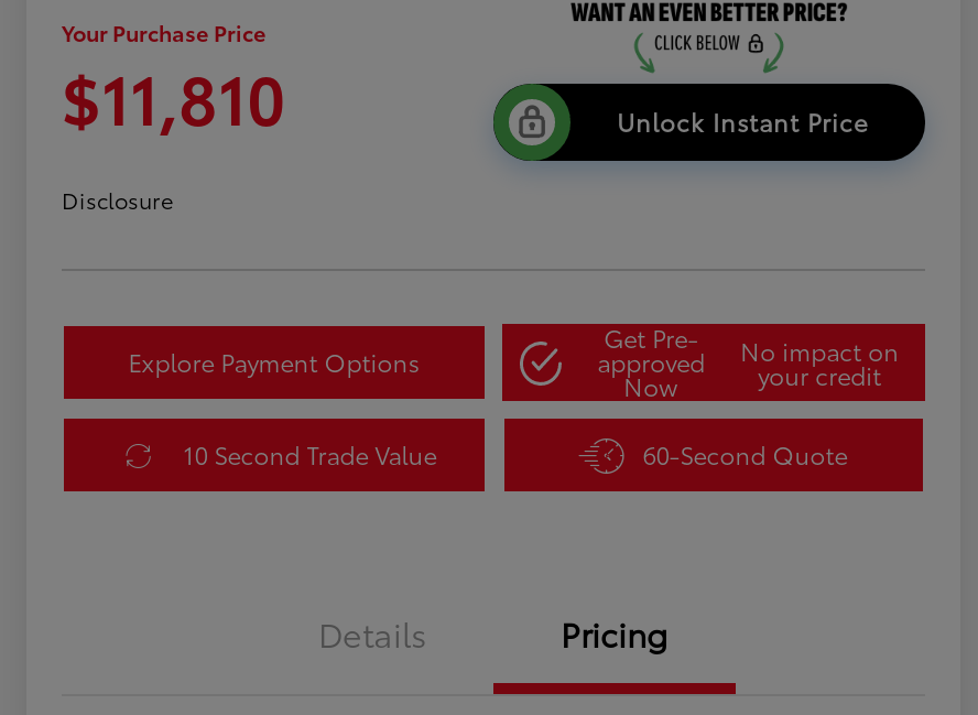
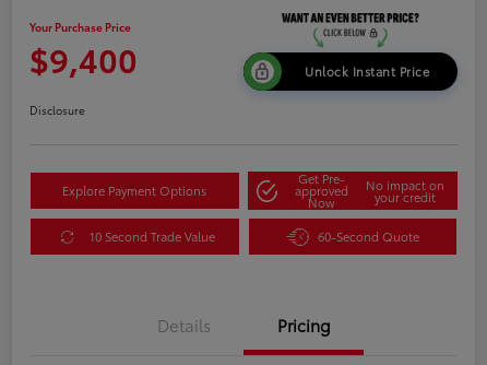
- $11,810
+ $9,400
